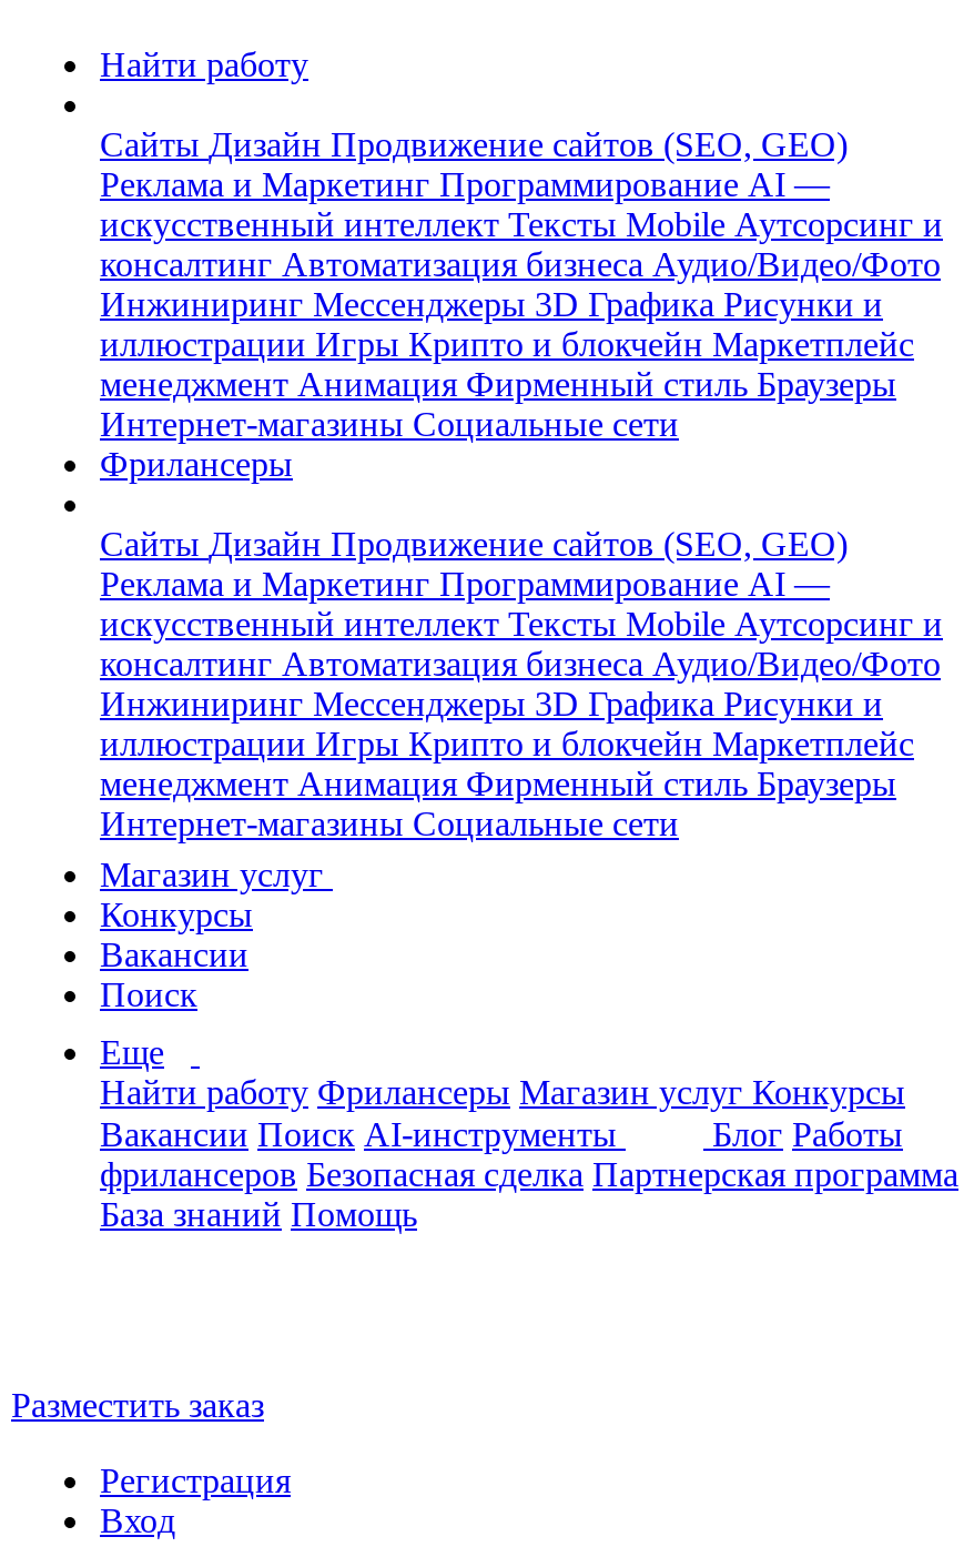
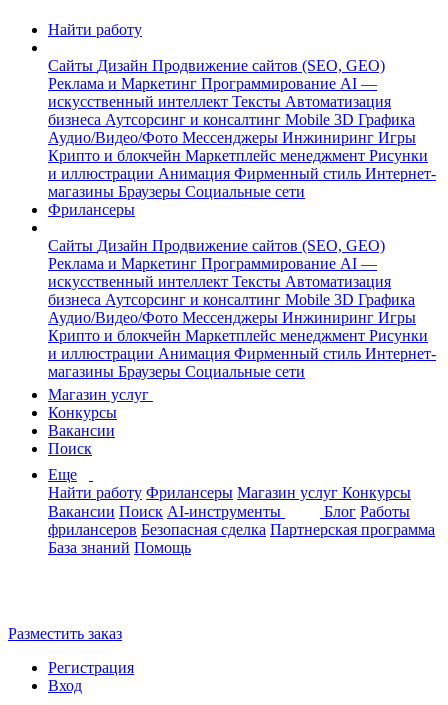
- искусственный интеллект ТекстыMobile Аутсорсинг и
- консалтинг Автоматизация бизнеса Аудио/Видео/Фото
- Инжиниринг Мессенджеры 3D Графика Рисунки и
- иллюстрации Игры Крипто и блокчейн Маркетплейс
- менеджмент Анимация Фирменный стиль Браузеры
- Интернет-магазины Социальные сети
+ искусственный интеллект Тексты Автоматизация
+ бизнеса Аутсорсинг и консалтинг Mobile 3D Графика
+ Аудио/Видео/Фото Мессенджеры Инжиниринг Игры
+ Крипто и блокчейн Маркетплейс менеджмент Рисунки
+ и иллюстрации Анимация Фирменный стиль Интернет-
+ магазины Браузеры Социальные сети

- искусственный интеллект ТекстыMobile Аутсорсинг и
- консалтинг Автоматизация бизнеса Аудио/Видео/Фото
- Инжиниринг Мессенджеры 3D Графика Рисунки и
- иллюстрации Игры Крипто и блокчейн Маркетплейс
- менеджмент Анимация Фирменный стиль Браузеры
- Интернет-магазины Социальные сети
+ искусственный интеллект Тексты Автоматизация
+ бизнеса Аутсорсинг и консалтинг Mobile 3D Графика
+ Аудио/Видео/Фото Мессенджеры Инжиниринг Игры
+ Крипто и блокчейн Маркетплейс менеджмент Рисунки
+ и иллюстрации Анимация Фирменный стиль Интернет-
+ магазины Браузеры Социальные сети
